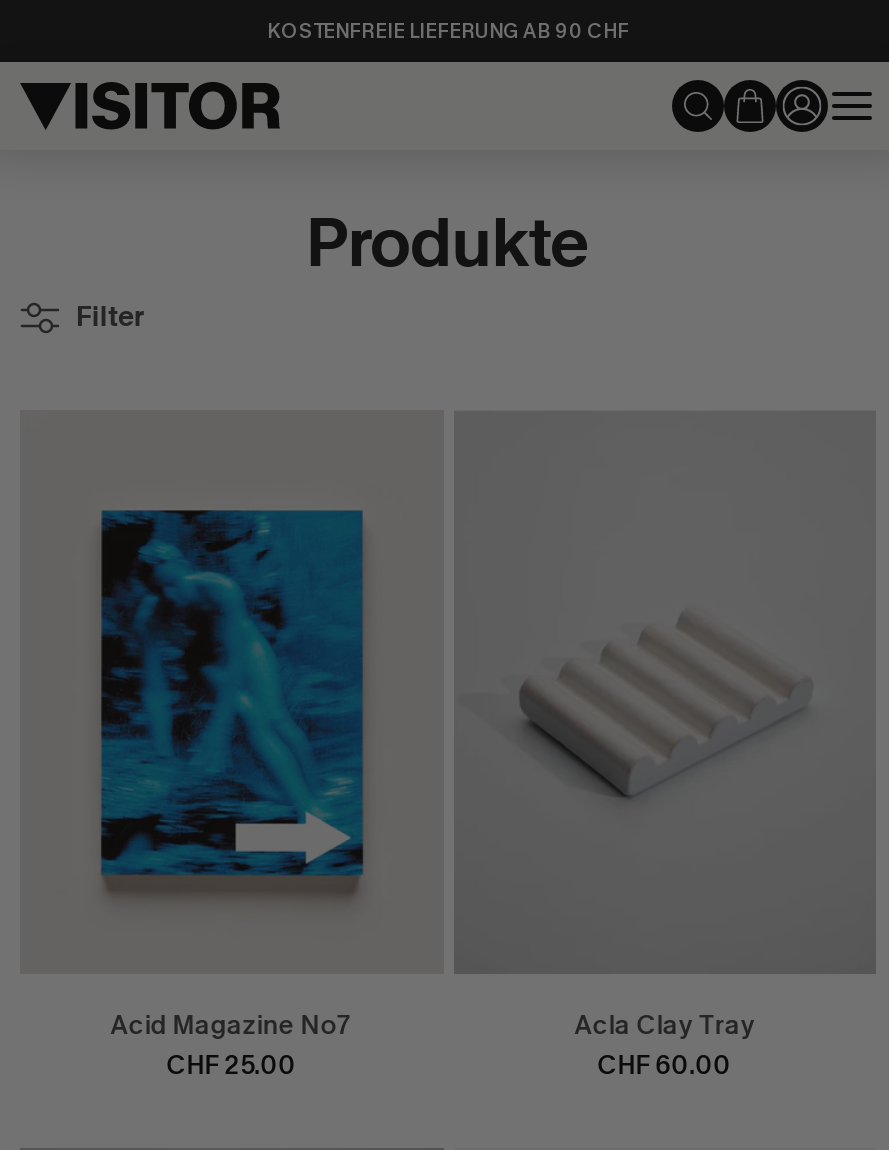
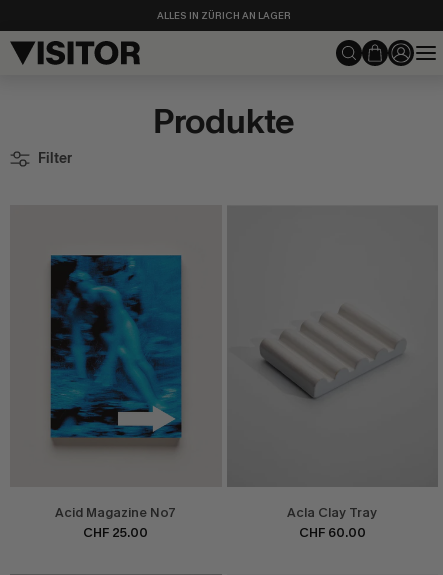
- KOSTENFREIE LIEFERUNG AB 90 CHF
+ ALLES IN ZÜRICH AN LAGER
